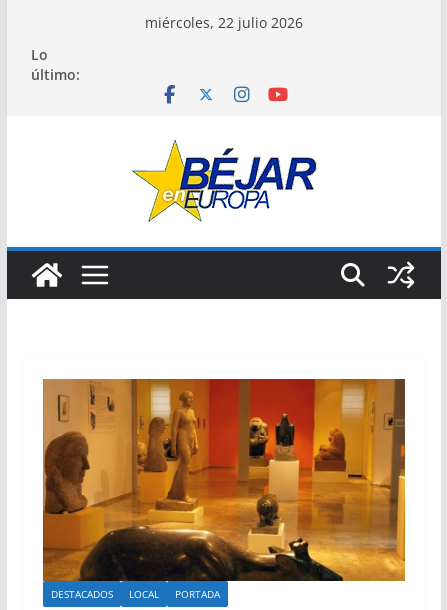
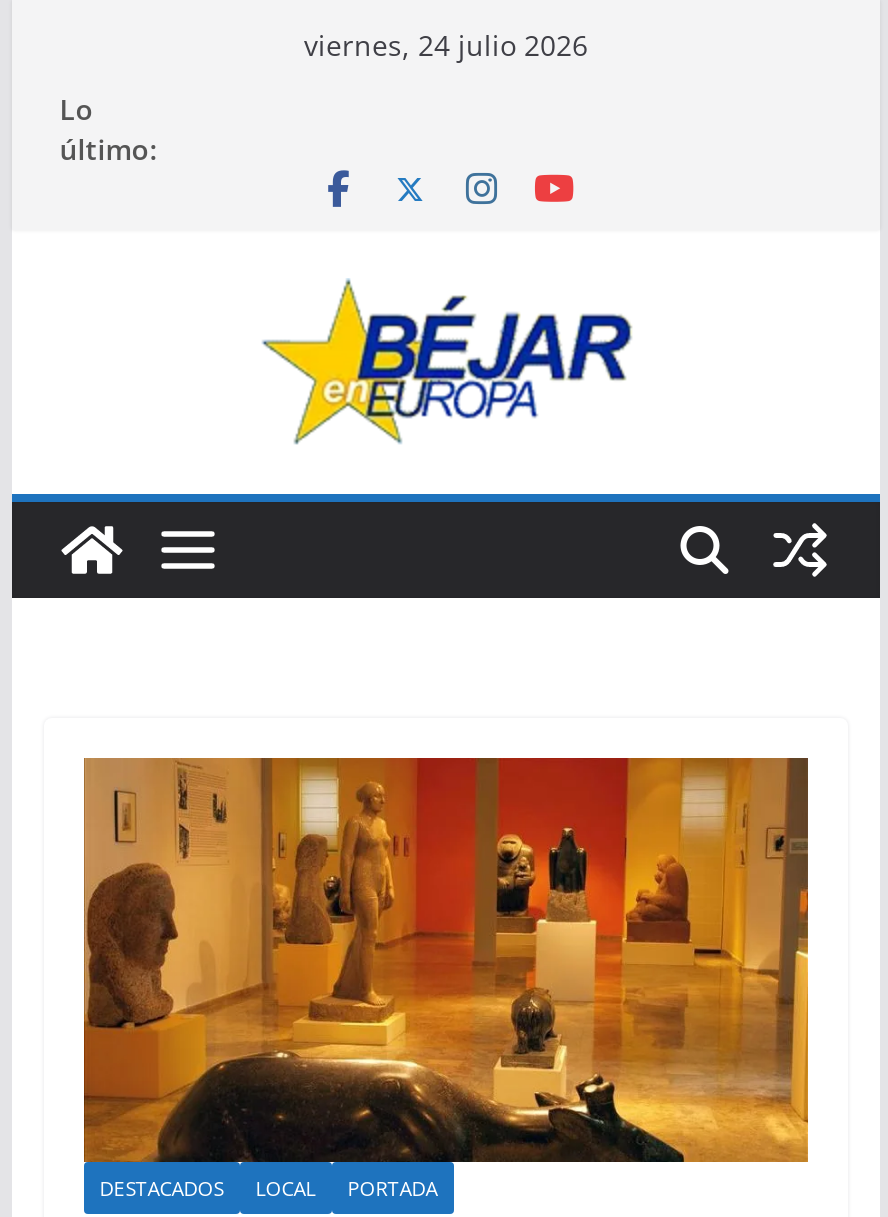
- miércoles, 22 julio 2026
+ viernes, 24 julio 2026
